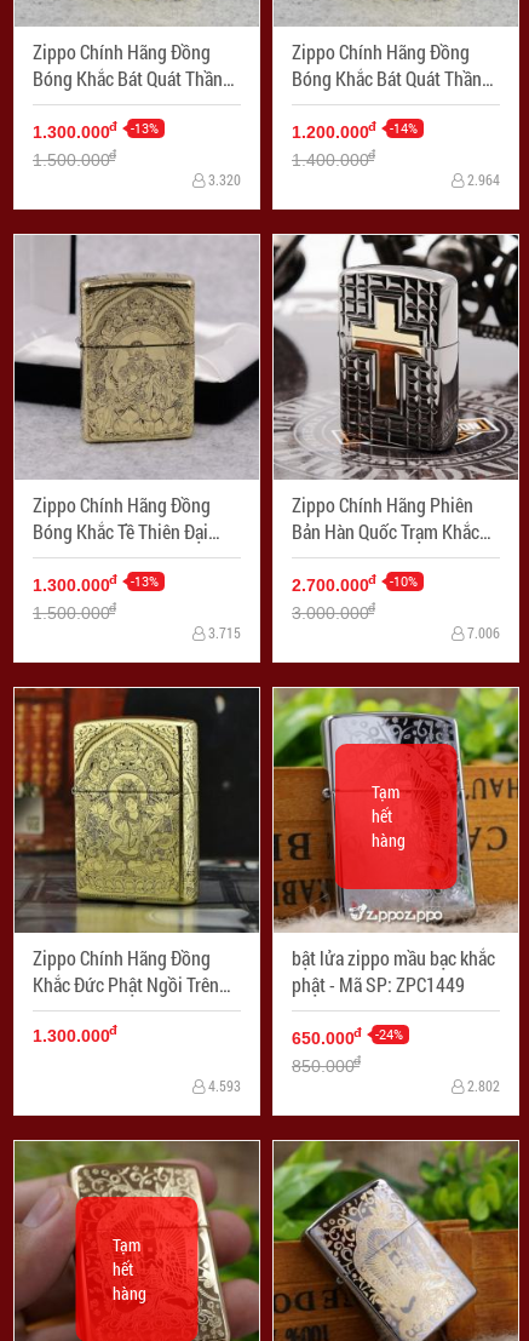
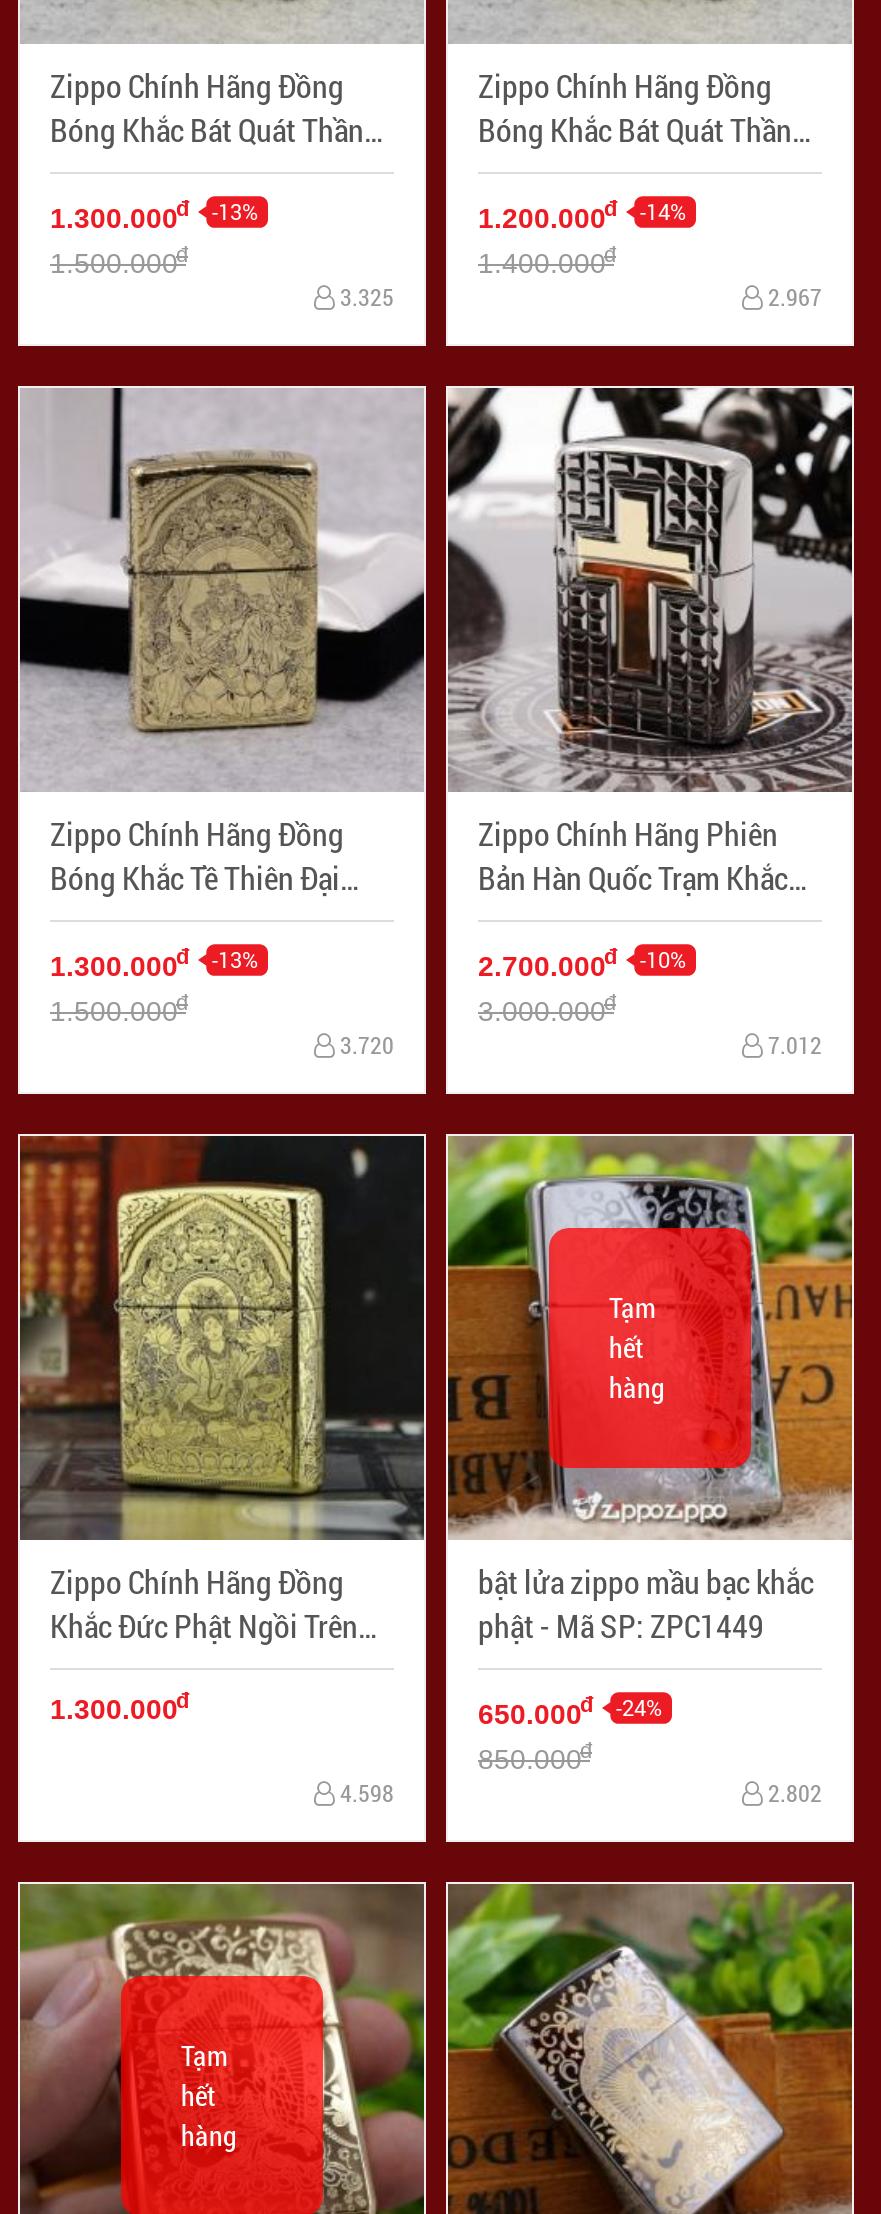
- 3.320
+ 3.325

- 2.964
+ 2.967

- 3.715
+ 3.720

- 7.006
+ 7.012

- 4.593
+ 4.598
